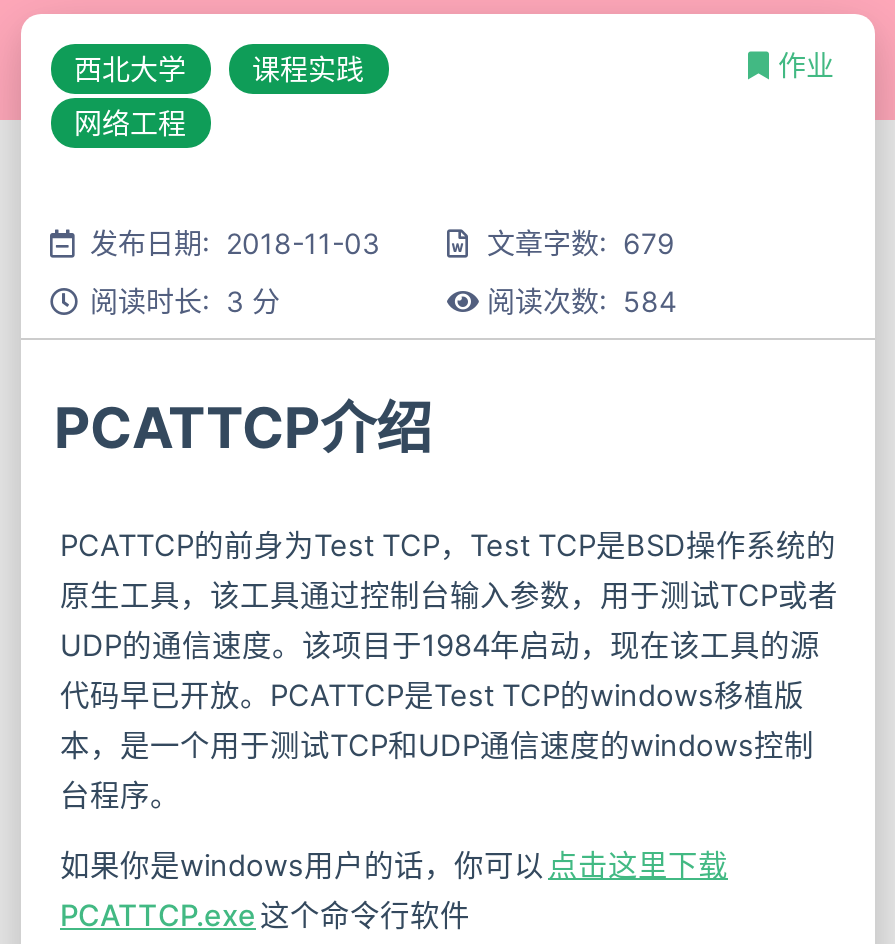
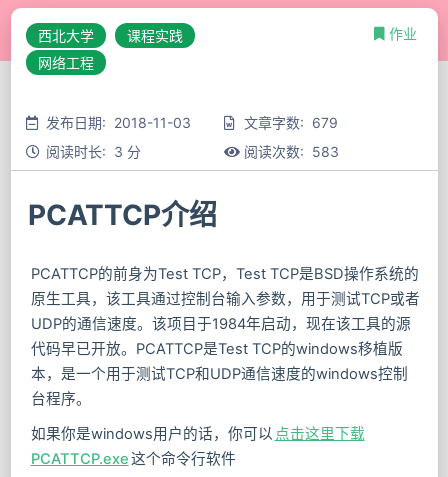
- 阅读次数: 584
+ 阅读次数: 583
